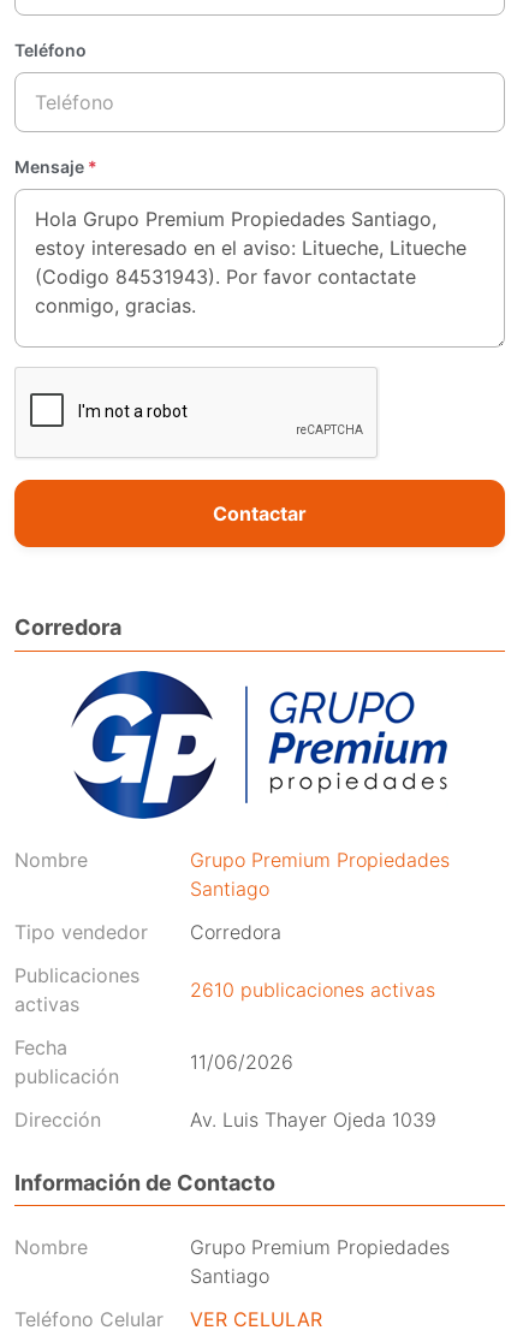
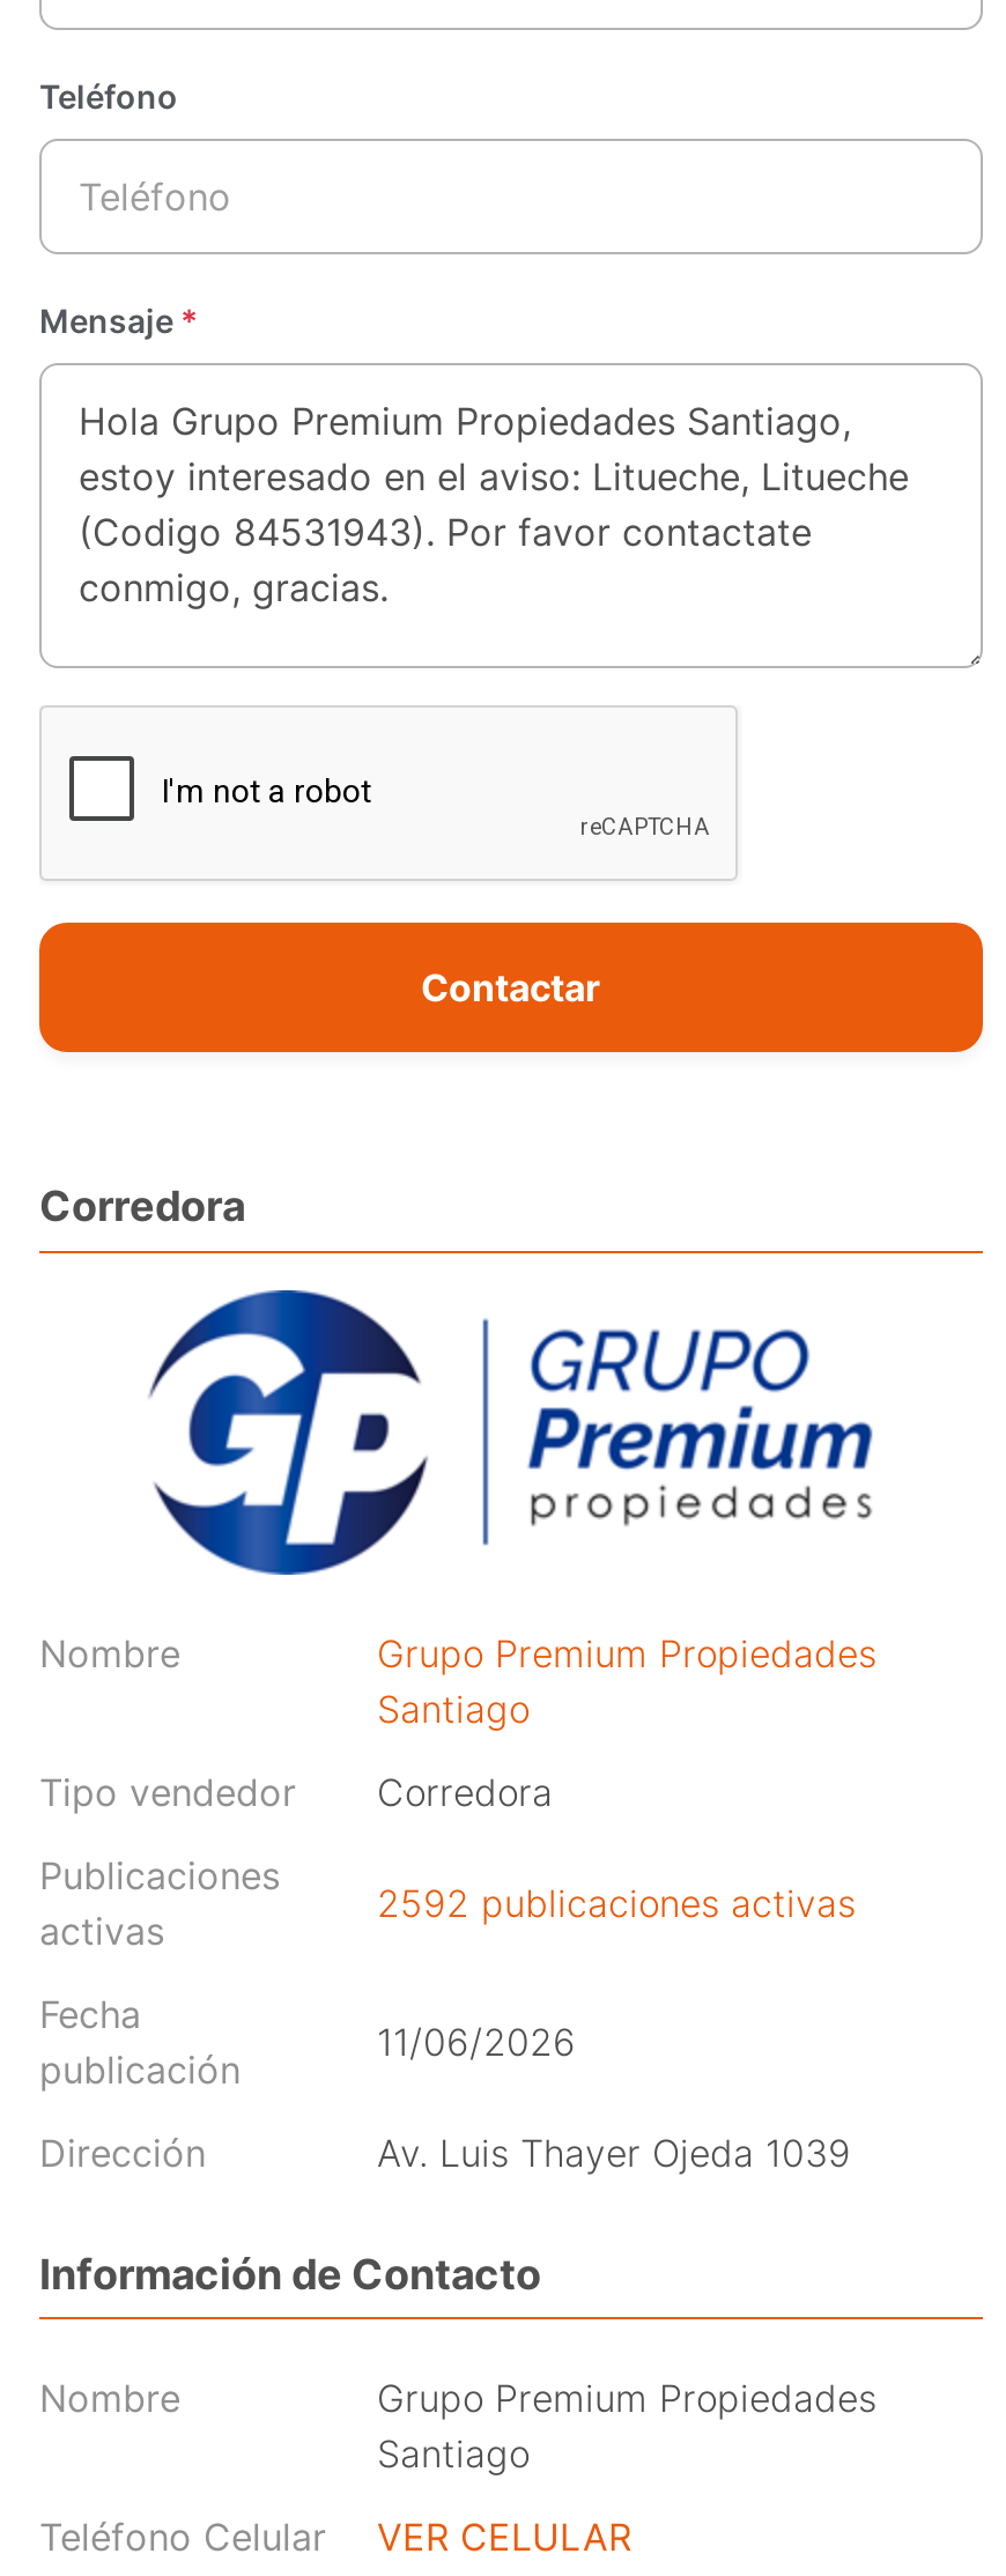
- 2610 publicaciones activas
+ 2592 publicaciones activas
